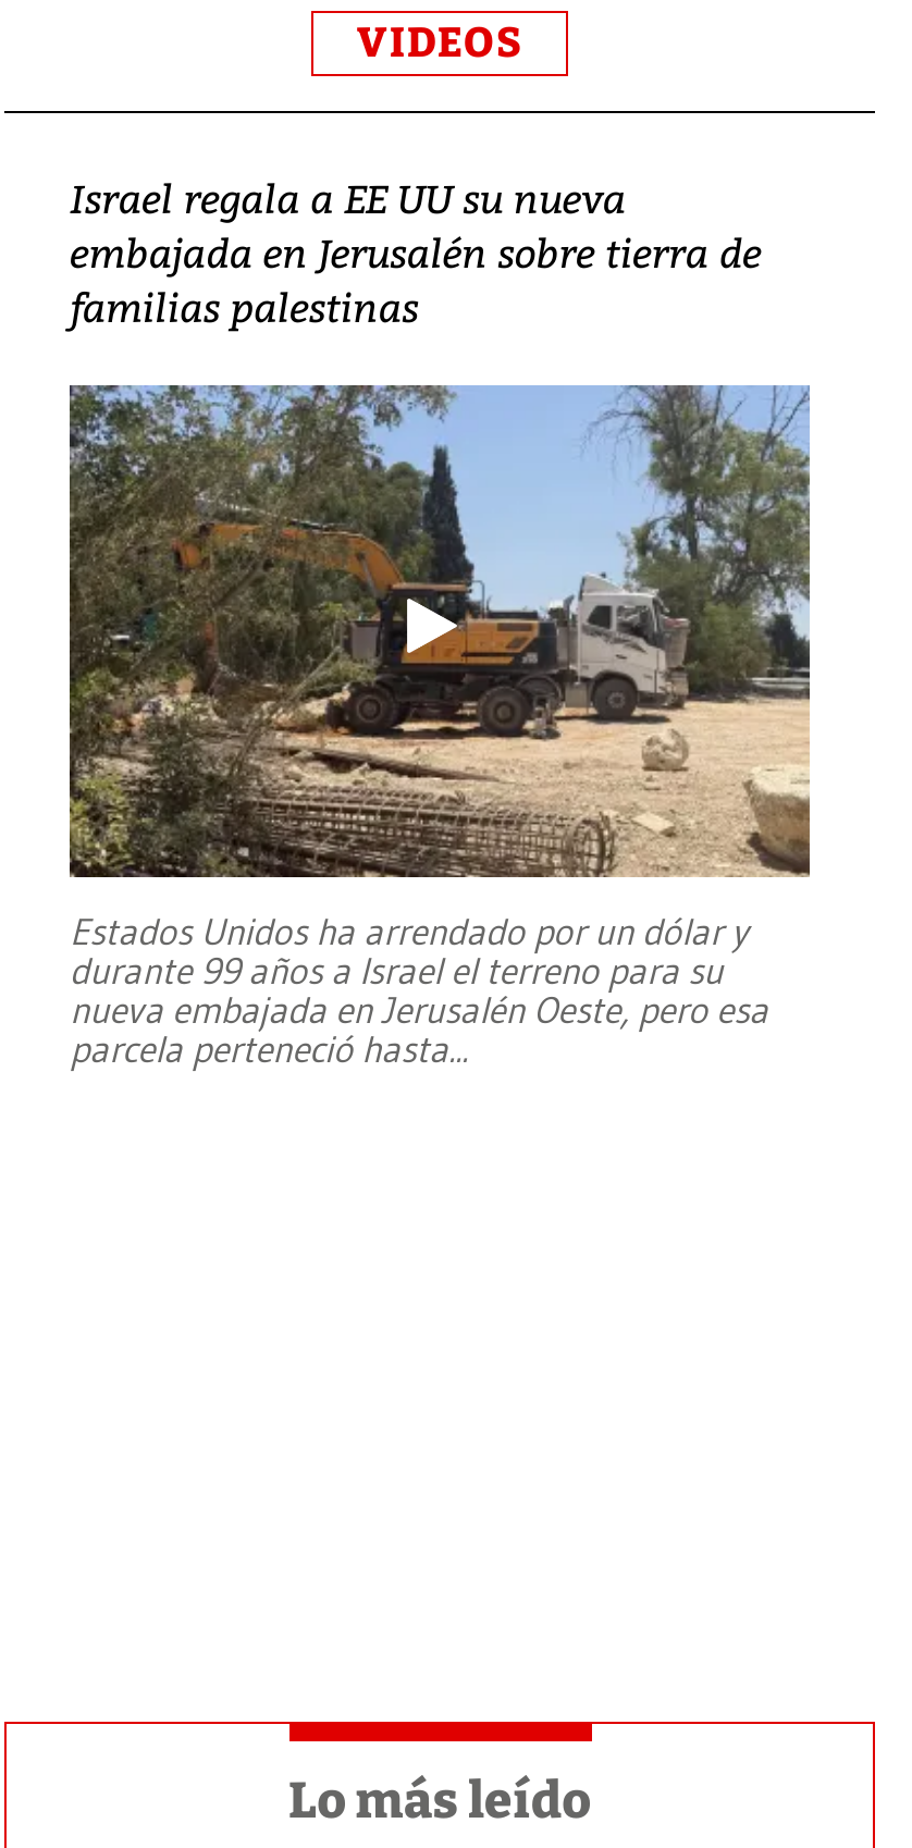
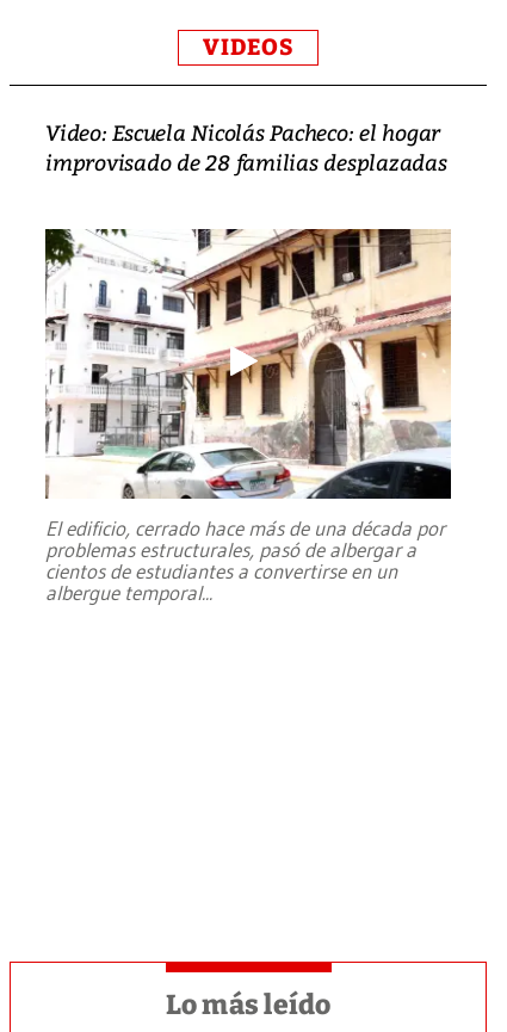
- Israel regala a EE UU su nueva
- embajada en Jerusalén sobre tierra de
- familias palestinas
+ Video: Escuela Nicolás Pacheco: el hogar
+ improvisado de 28 familias desplazadas

- [image]
- Estados Unidos ha arrendado por un dólar y
- durante 99 años a Israel el terreno para su
- nueva embajada en Jerusalén Oeste, pero esa
- parcela perteneció hasta...
+ [image]
+ El edificio, cerrado hace más de una década por
+ problemas estructurales, pasó de albergar a
+ cientos de estudiantes a convertirse en un
+ albergue temporal...
